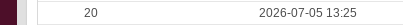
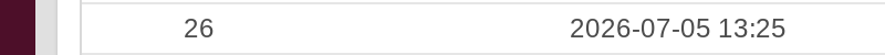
- 20
+ 26
